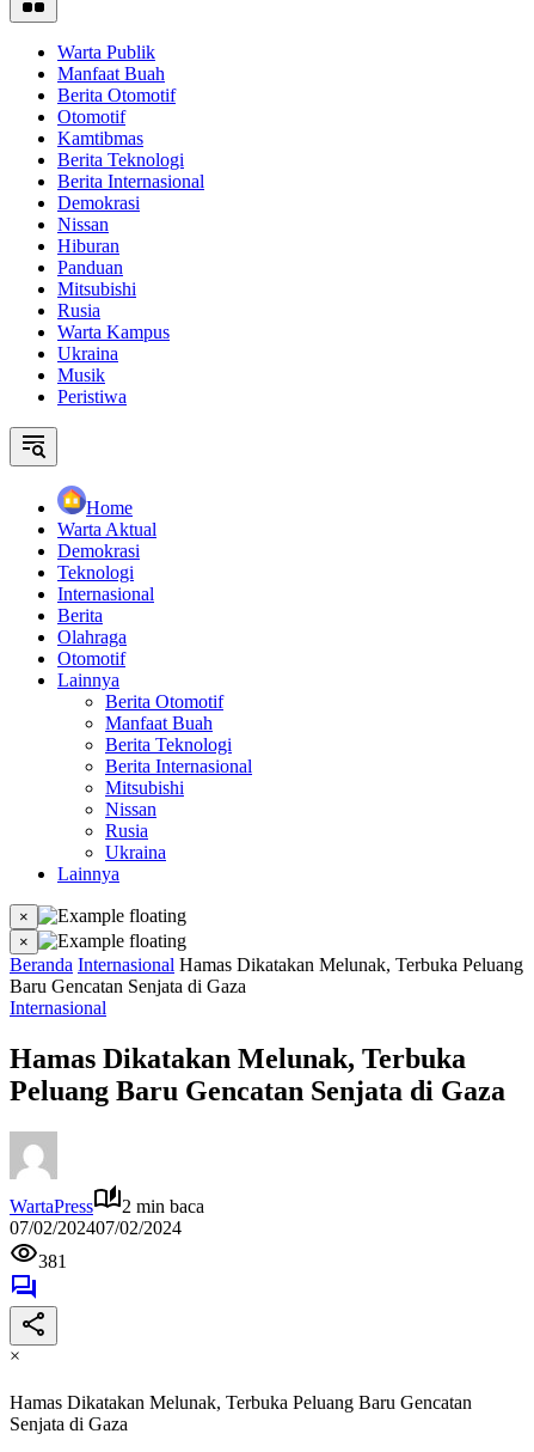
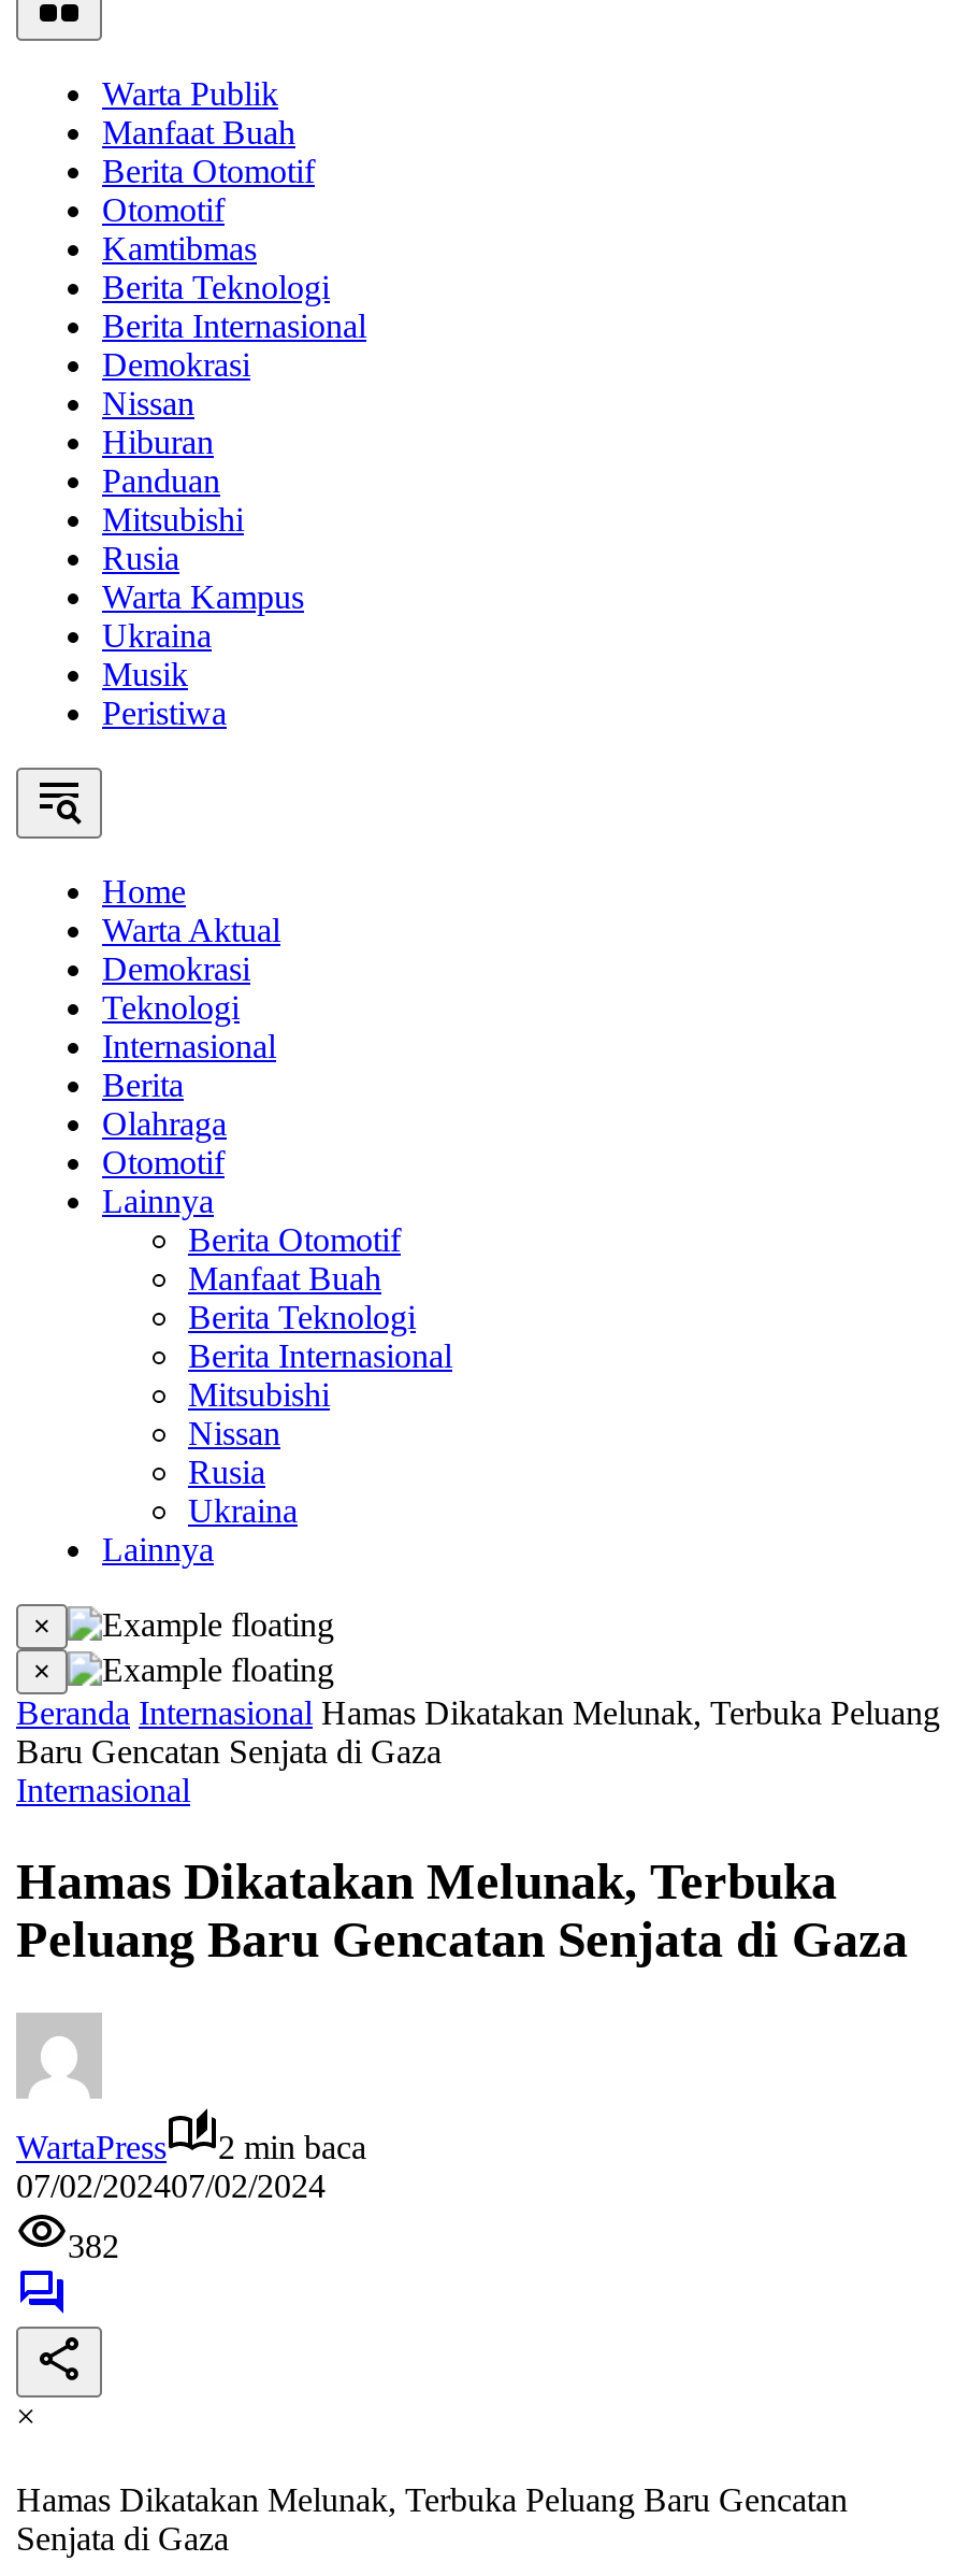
- 381
+ 382
